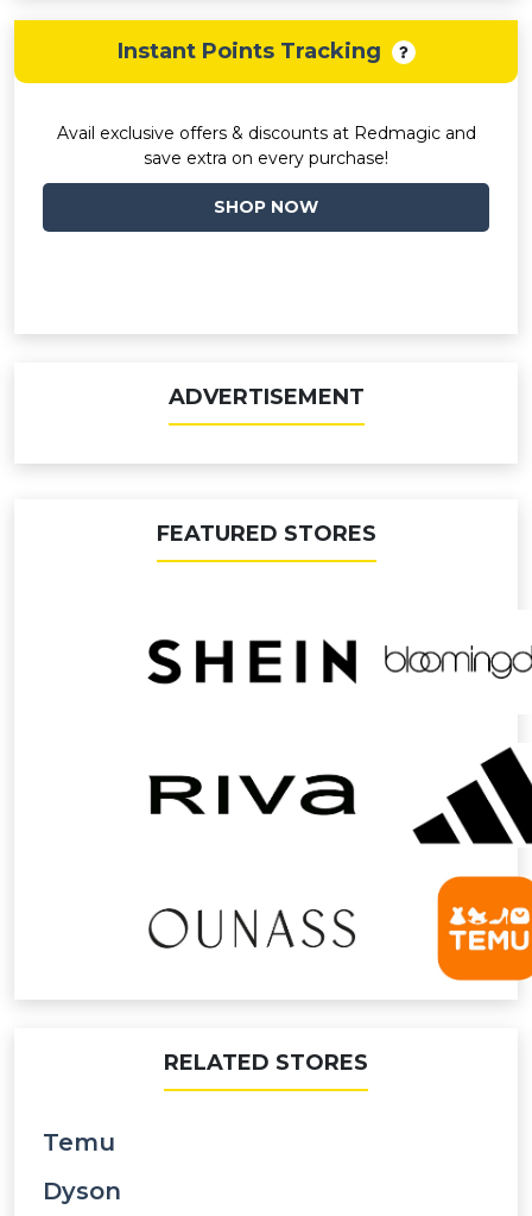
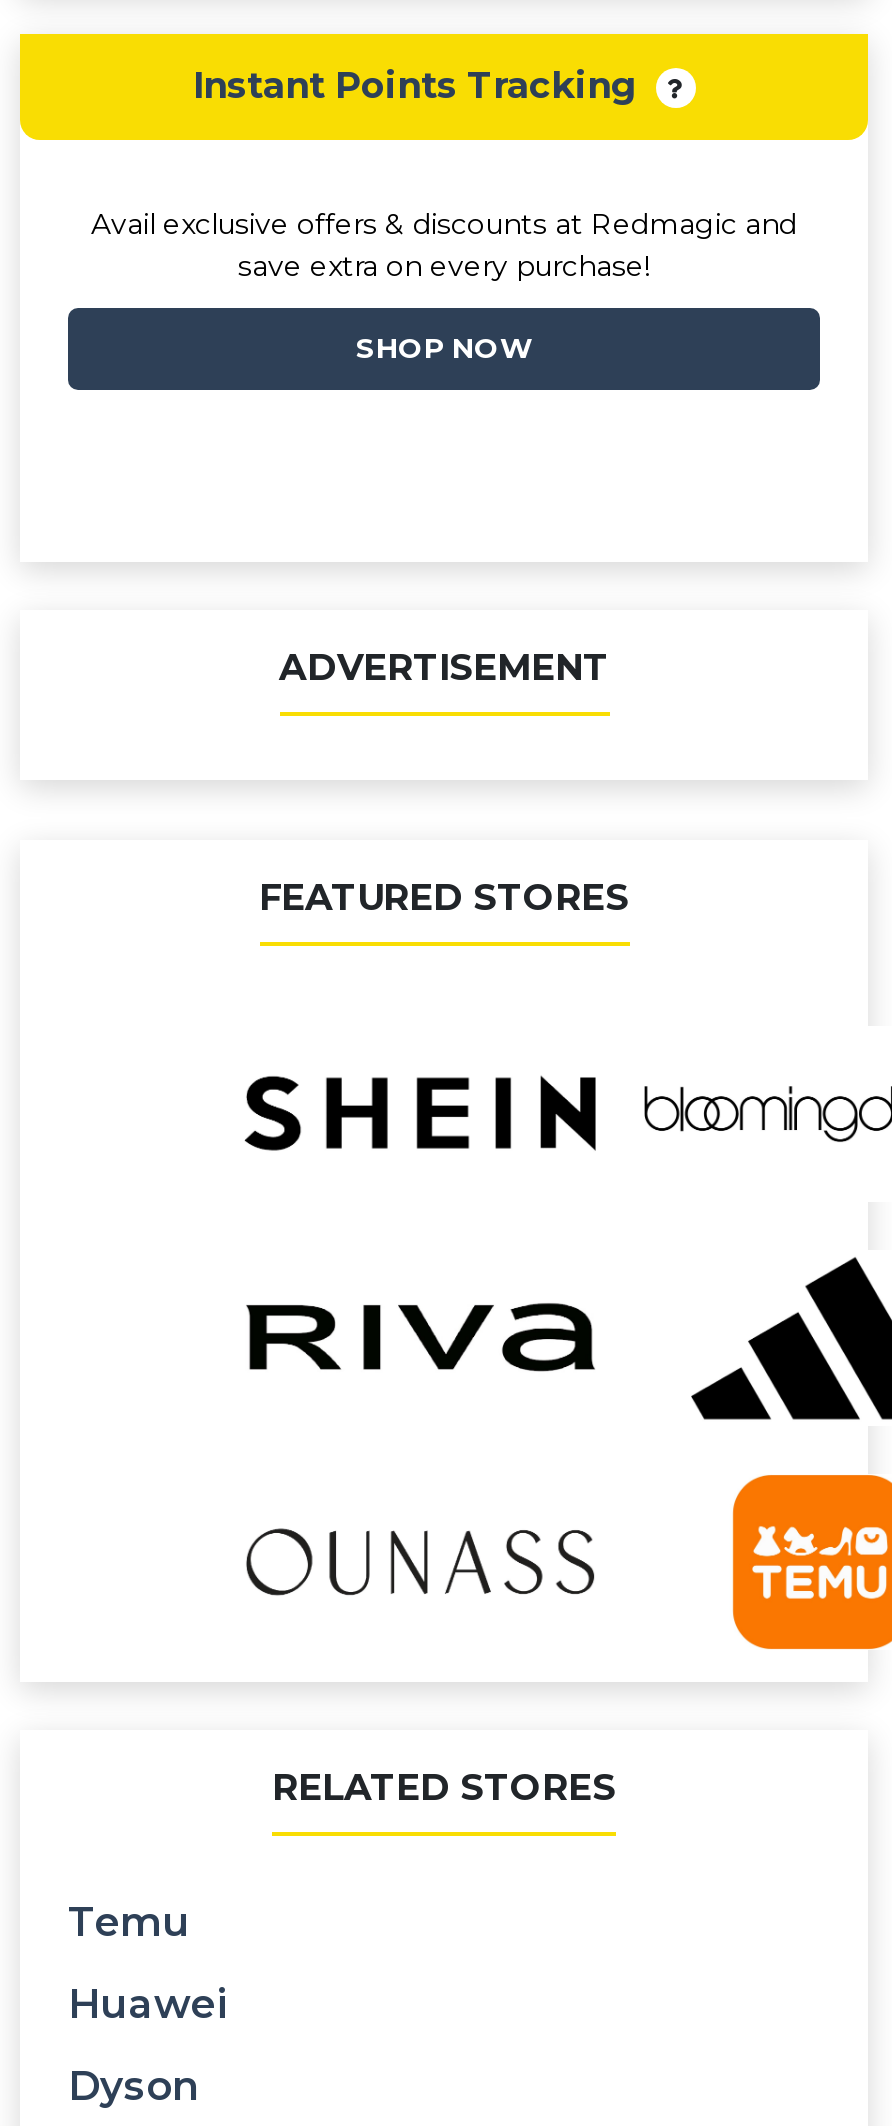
+ Huawei
